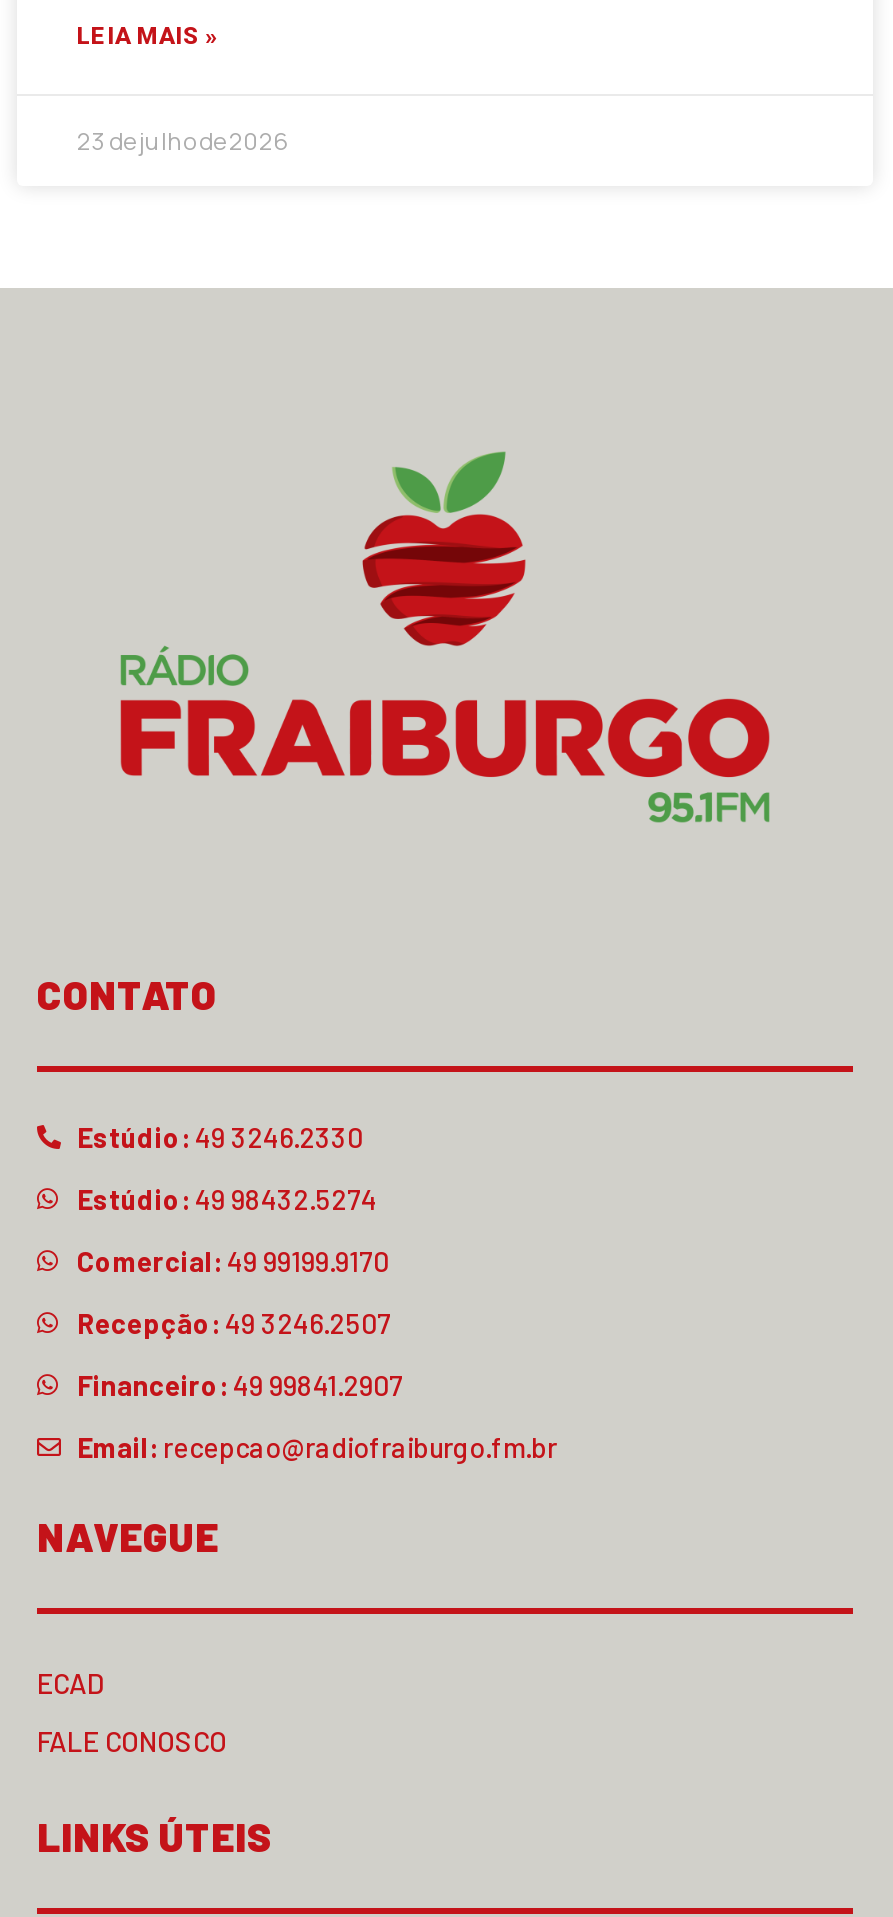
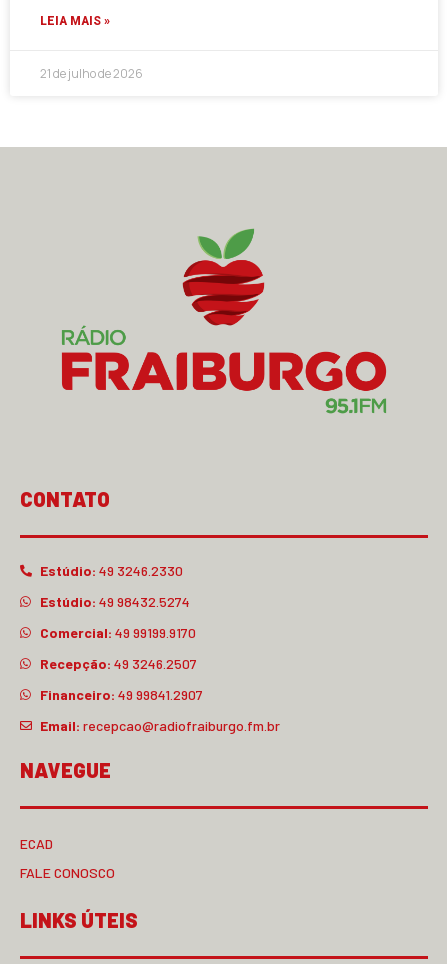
- 23 de julho de 2026
+ 21 de julho de 2026
